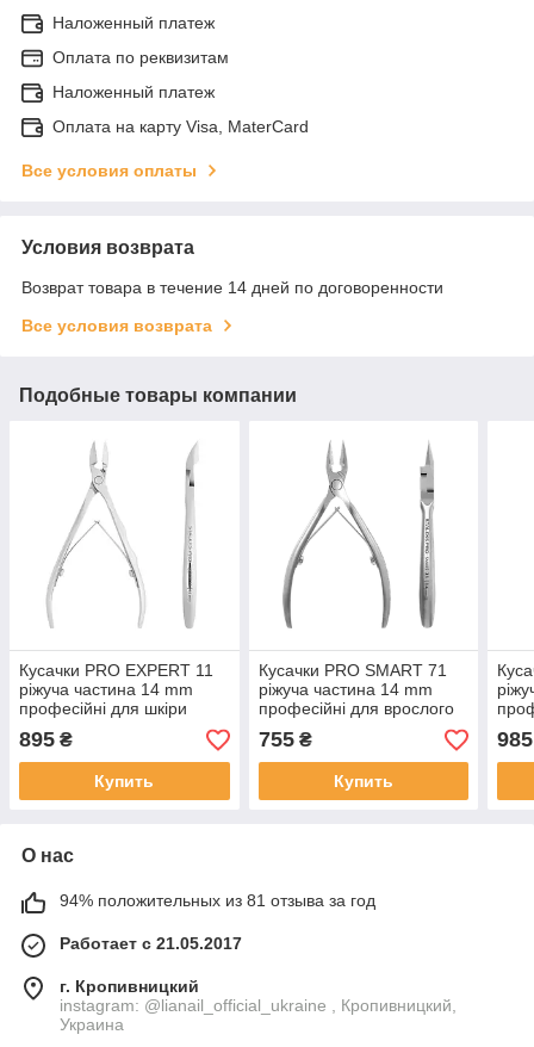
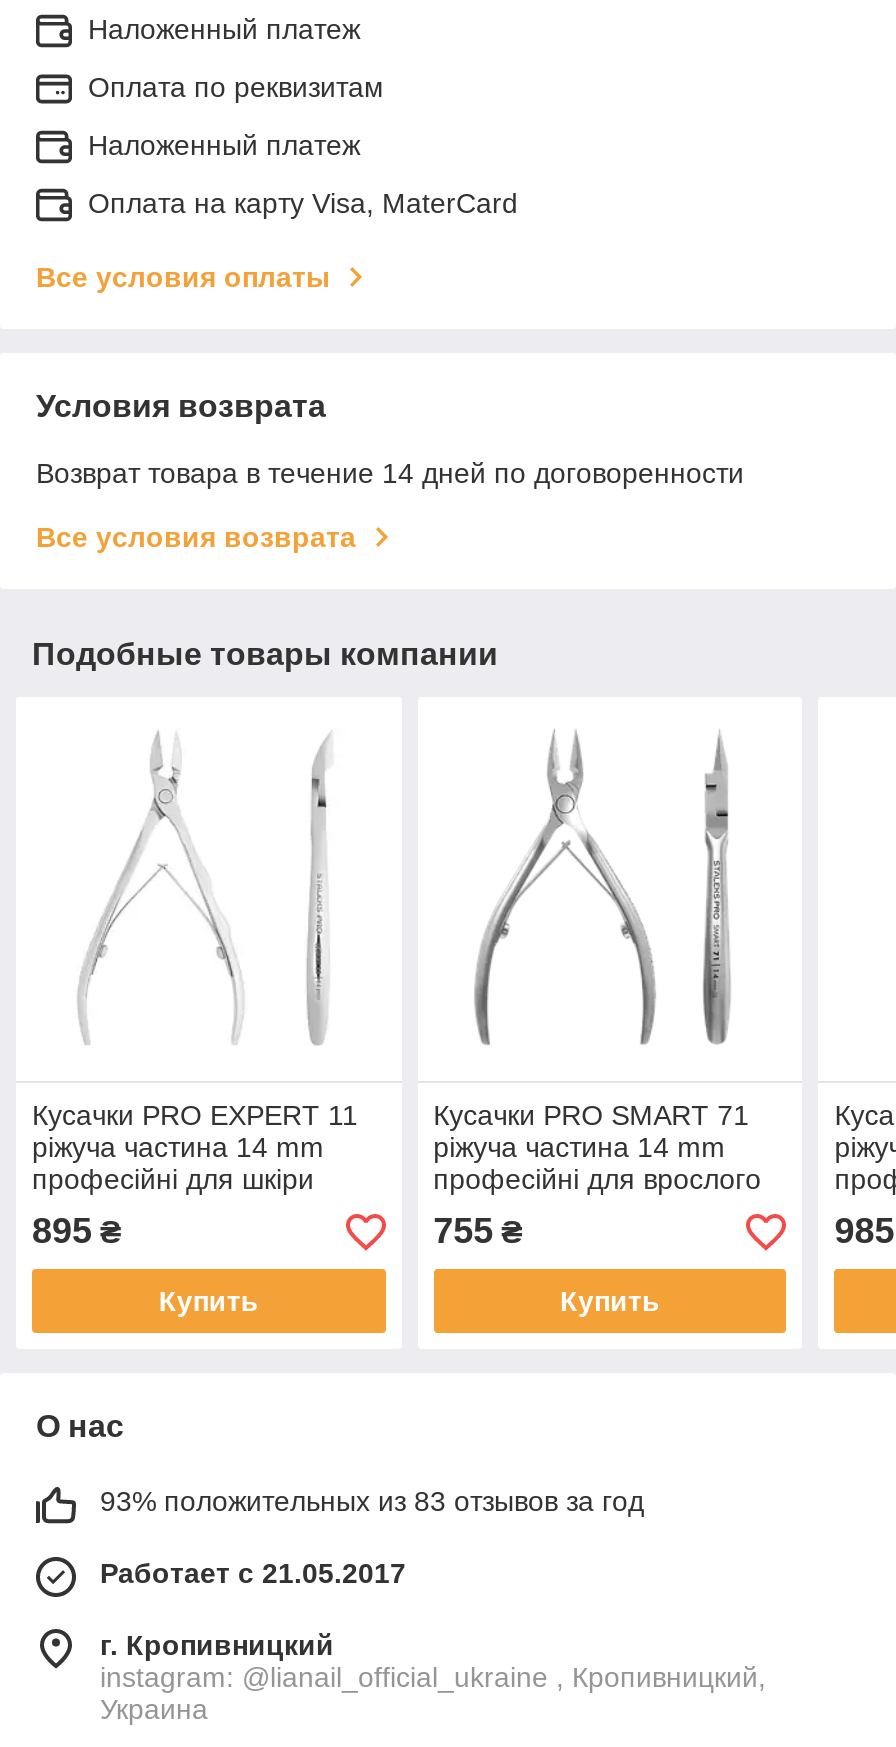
- 94% положительных из 81 отзыва за год
+ 93% положительных из 83 отзывов за год
